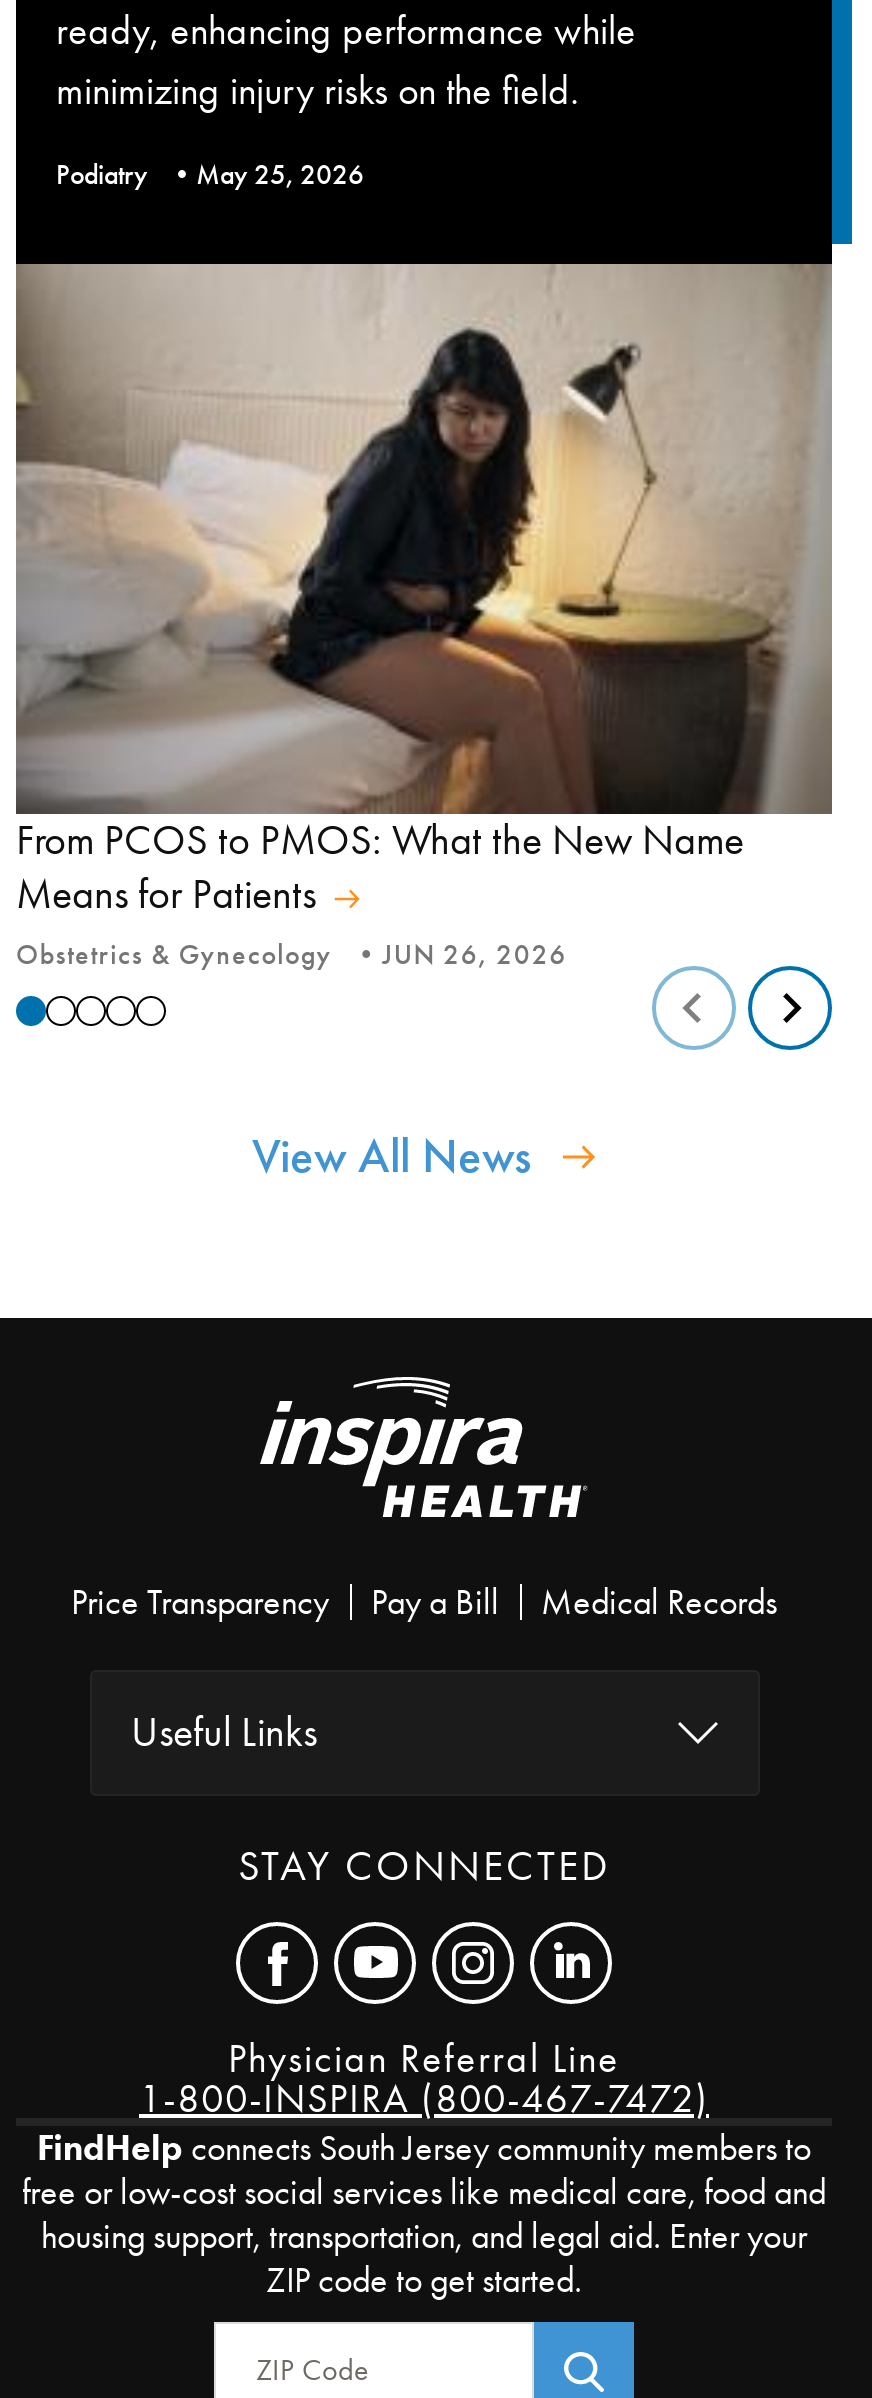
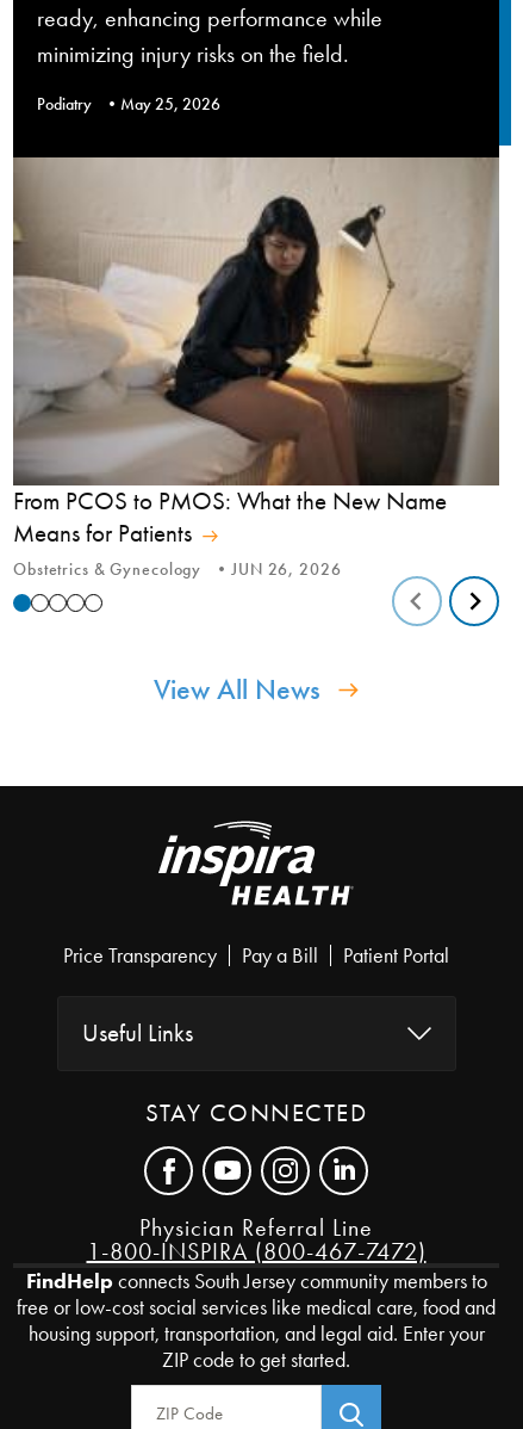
- Medical Records
+ Patient Portal
